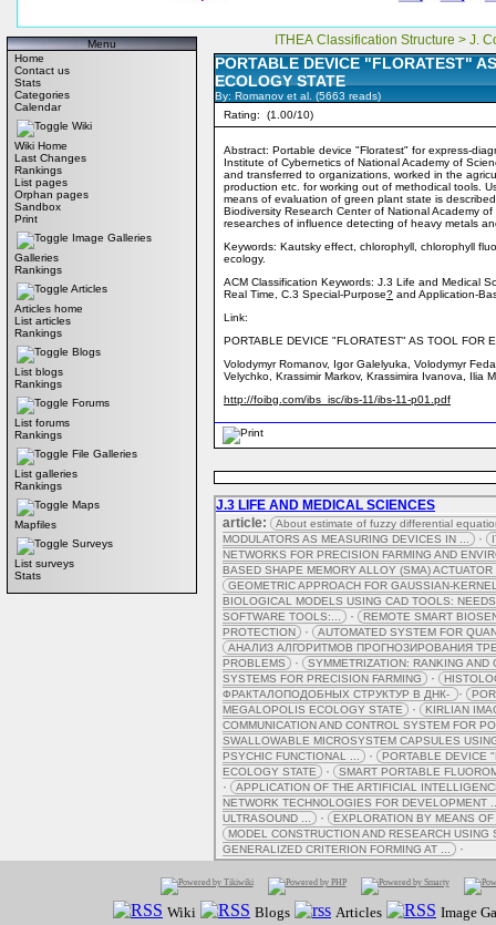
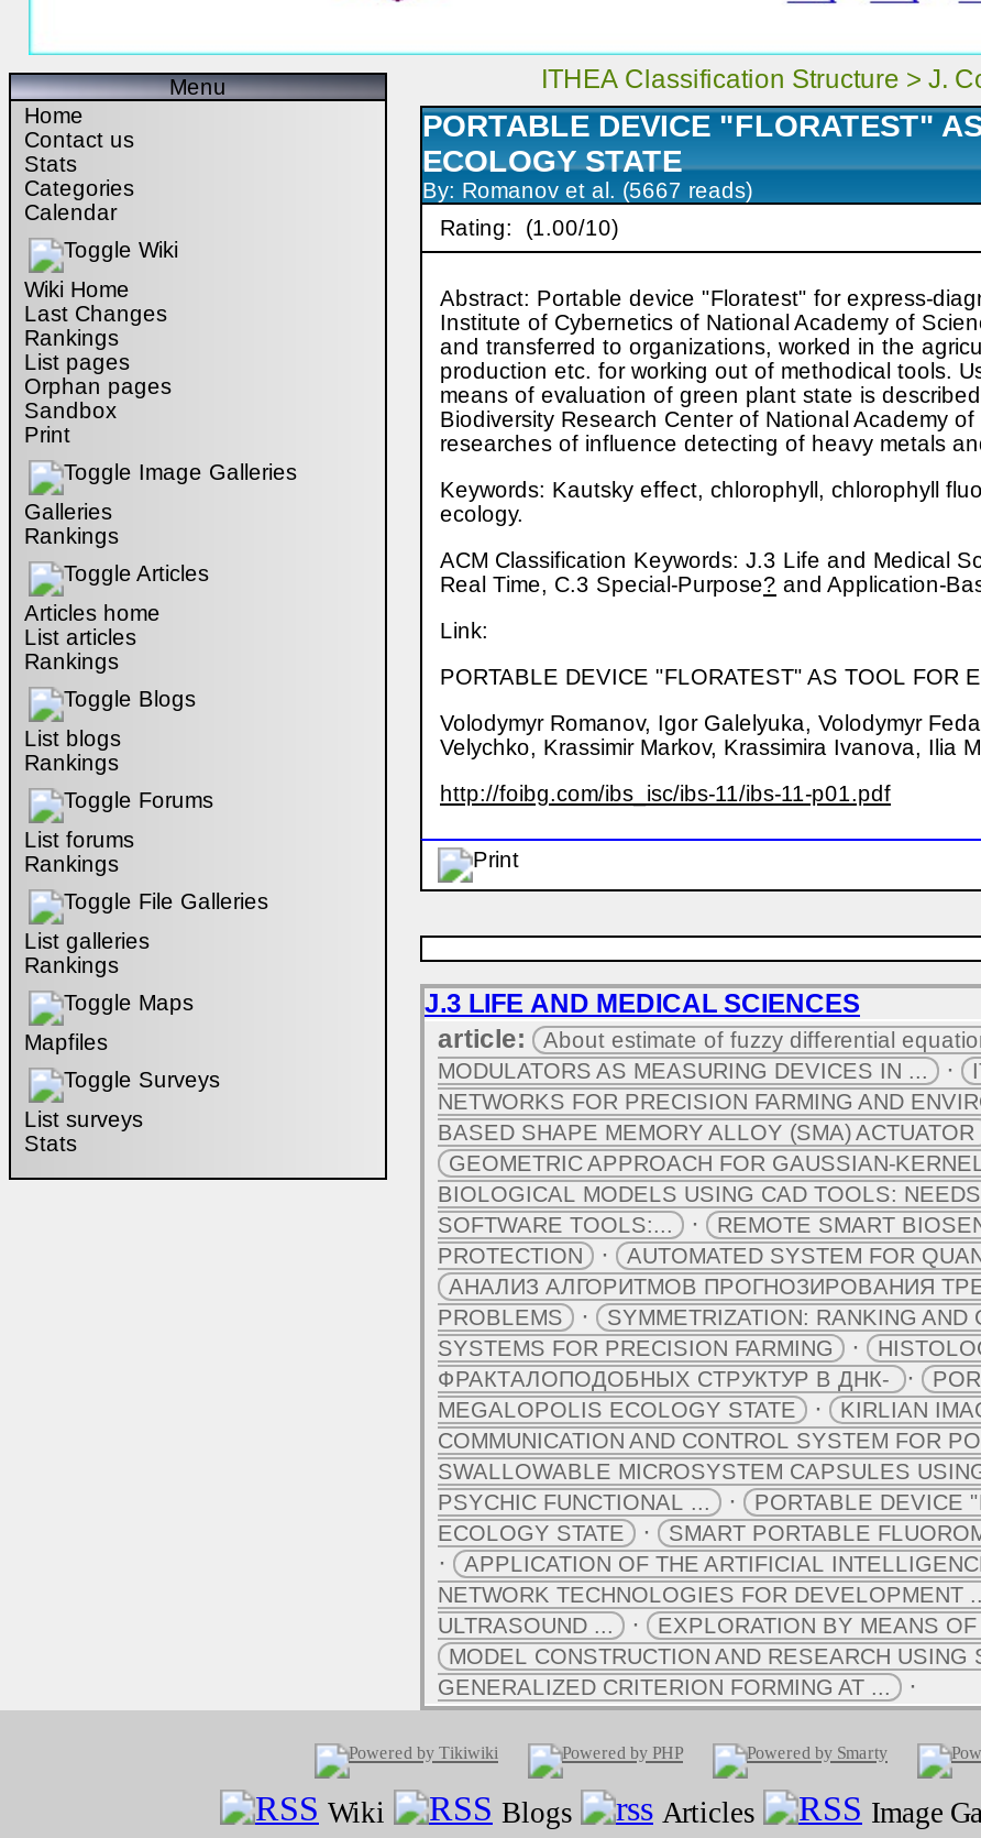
- By: Romanov et al. (5663 reads)
+ By: Romanov et al. (5667 reads)
